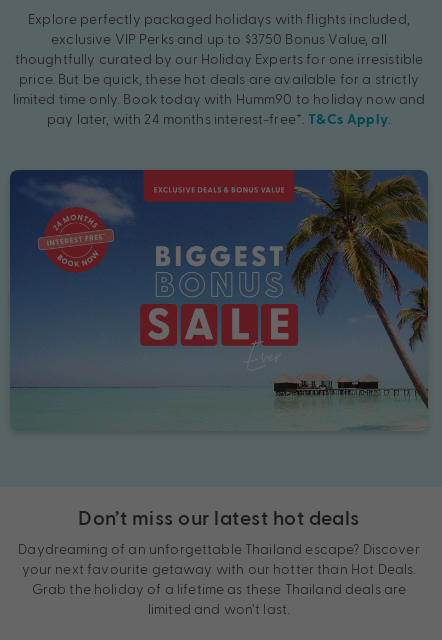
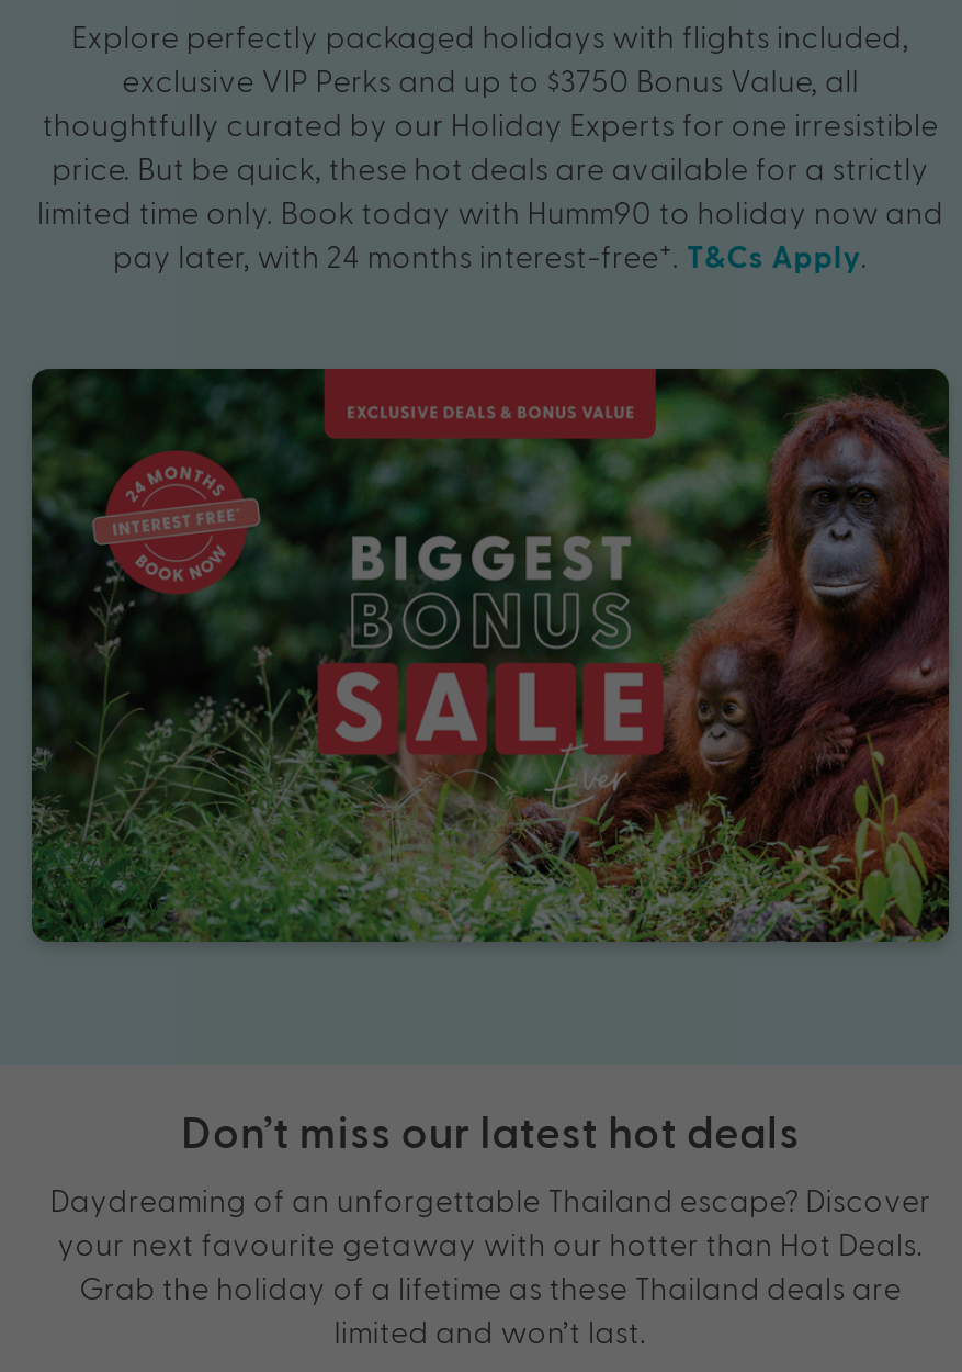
- [image]
+ [image]
